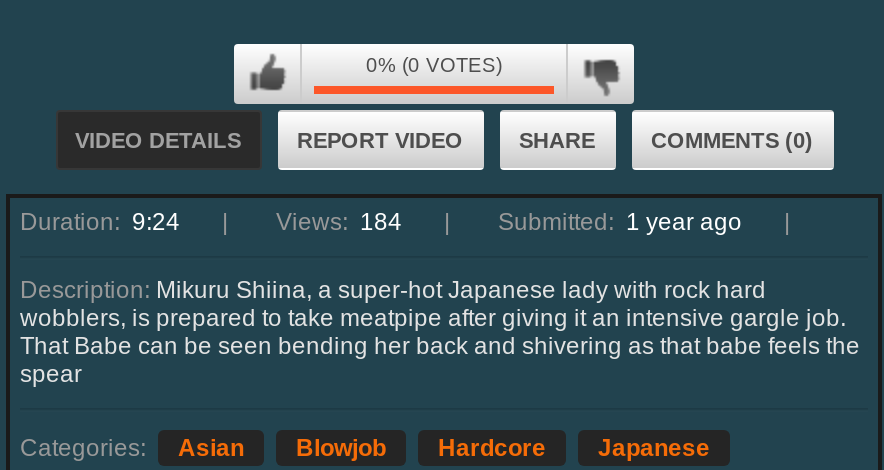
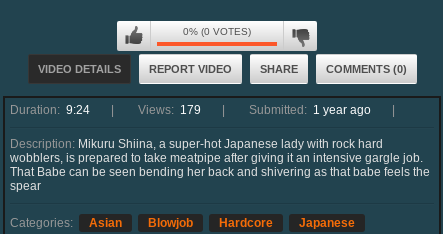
- Views: 184
+ Views: 179
